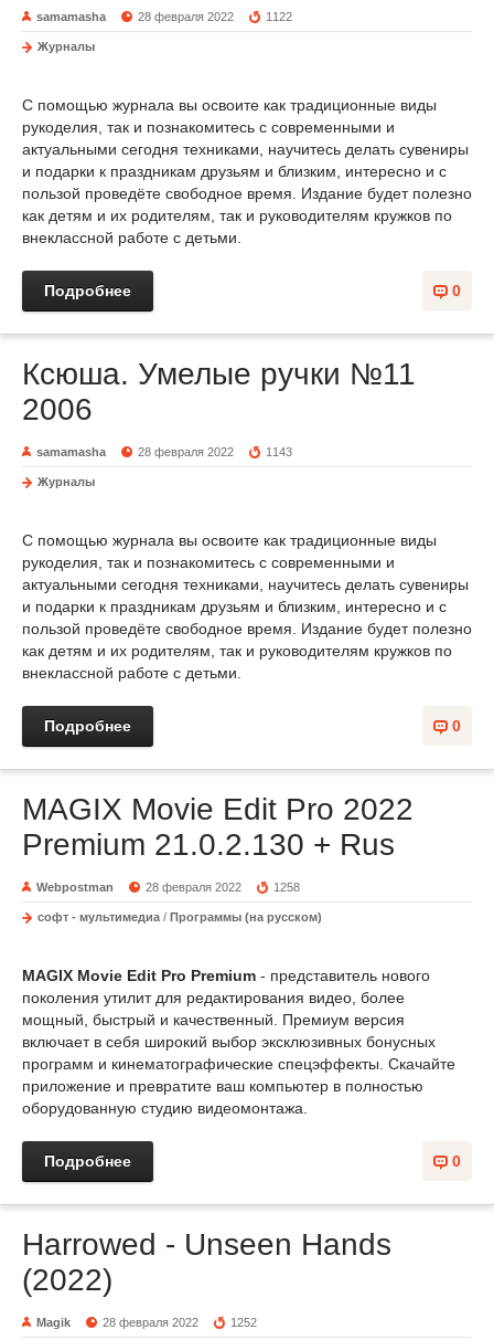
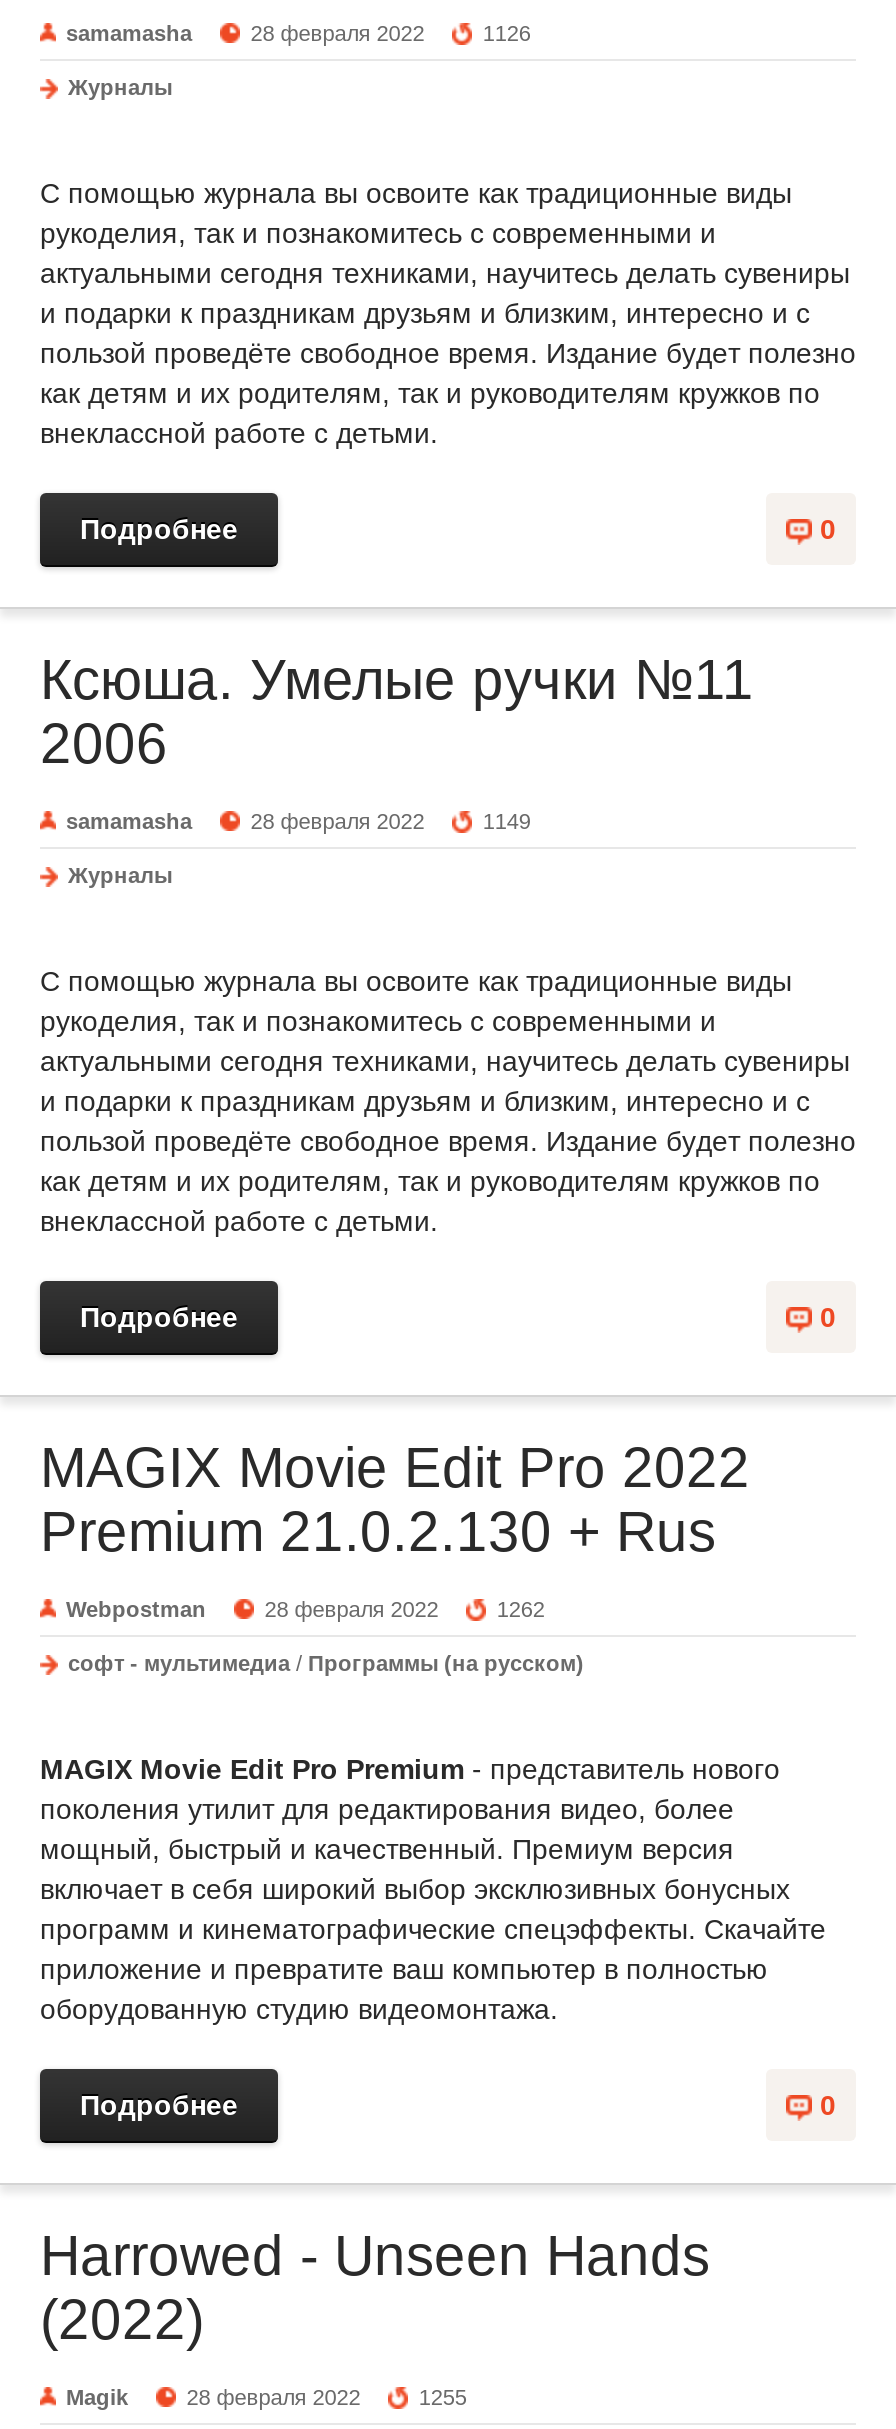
- 1122
+ 1126

- 1143
+ 1149

- 1258
+ 1262

- 1252
+ 1255
